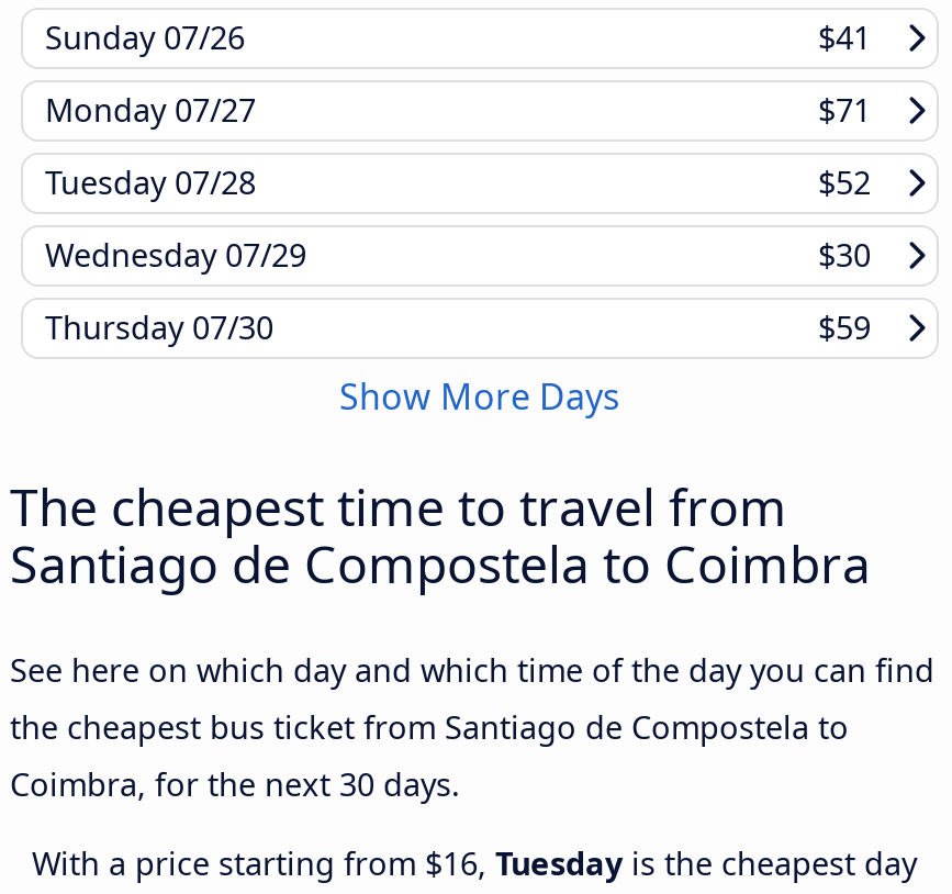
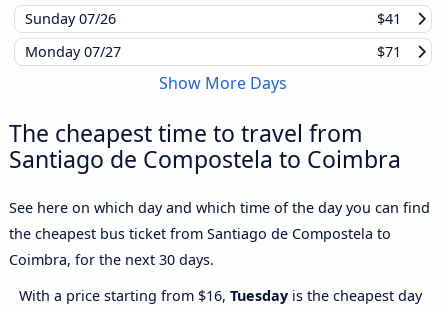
- Tuesday 07/28
- $52
- Wednesday 07/29
- $30
- Thursday 07/30
- $59
